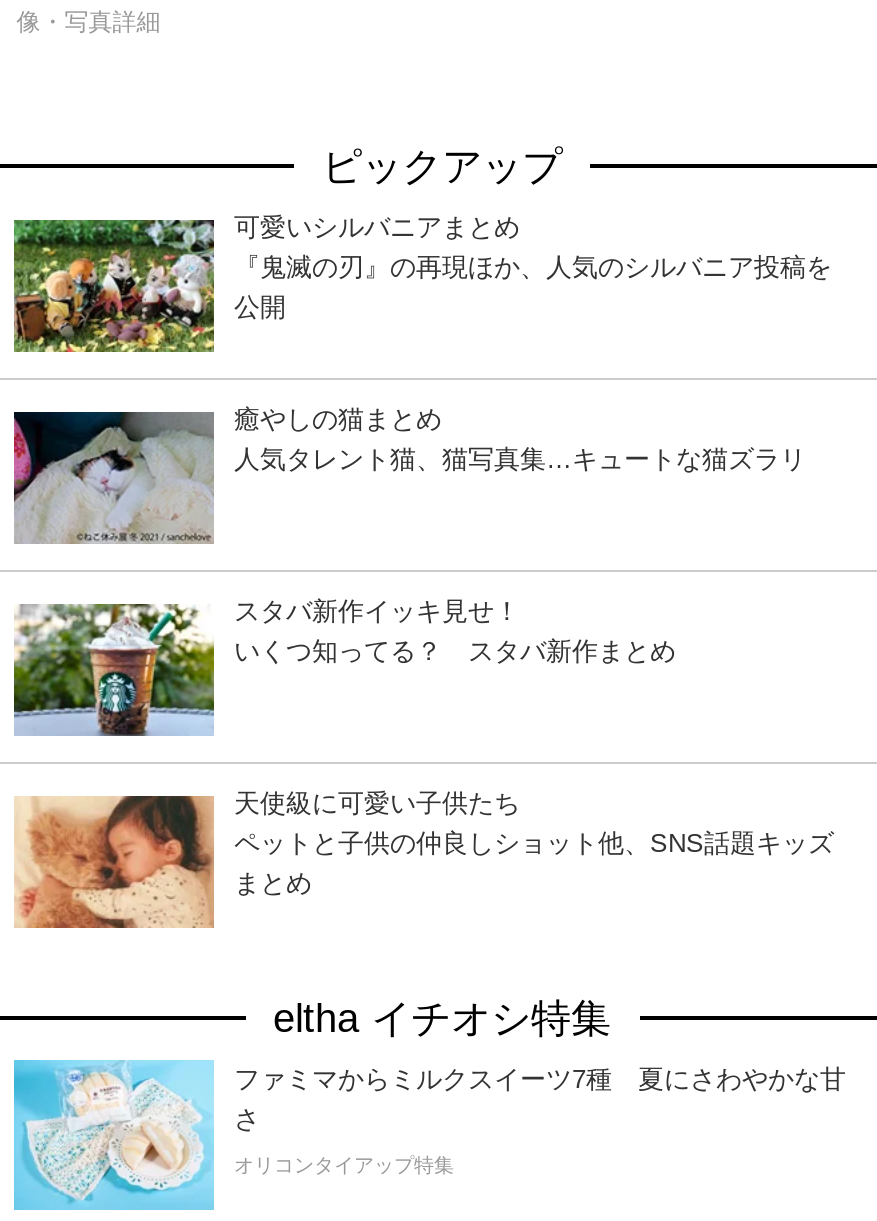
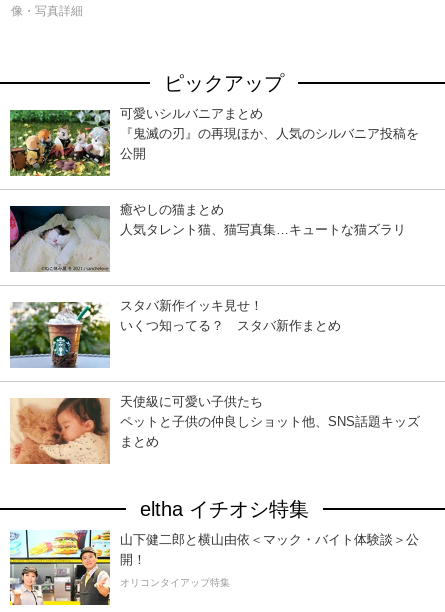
- [image]
- ファミマからミルクスイーツ7種 夏にさわやかな甘
- さ
+ [image]
+ 山下健二郎と横山由依＜マック・バイト体験談＞公
+ 開！
